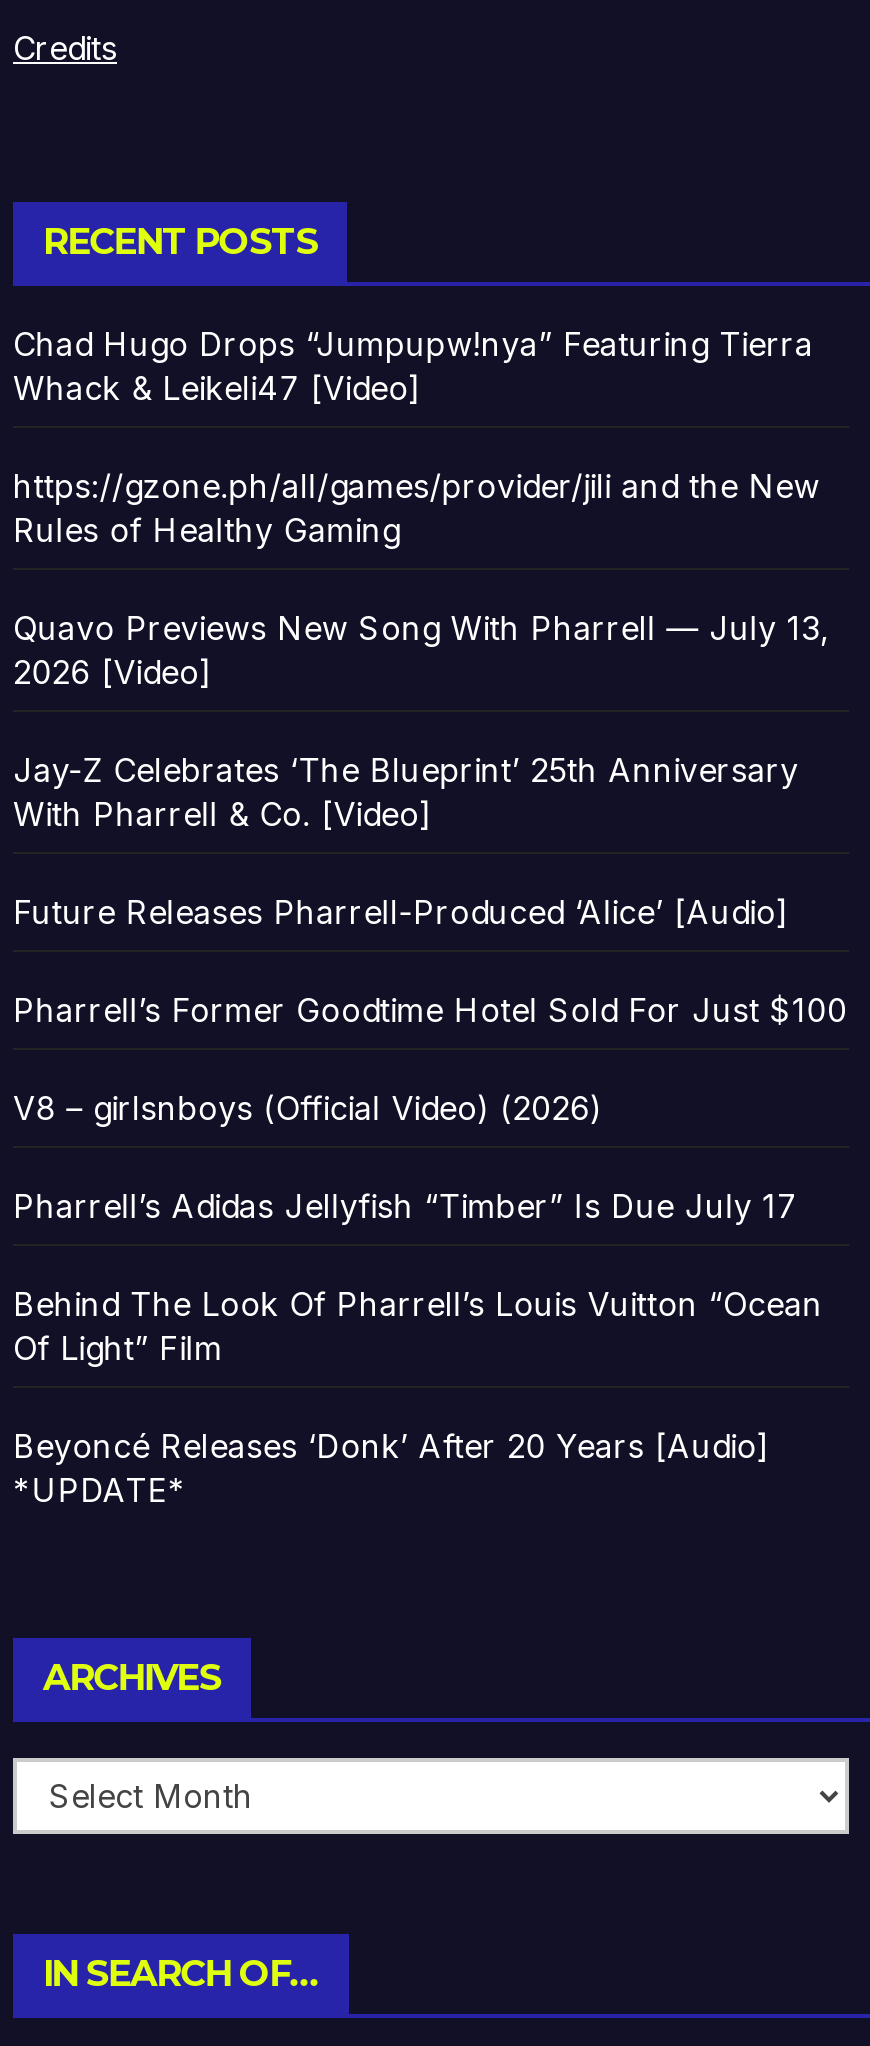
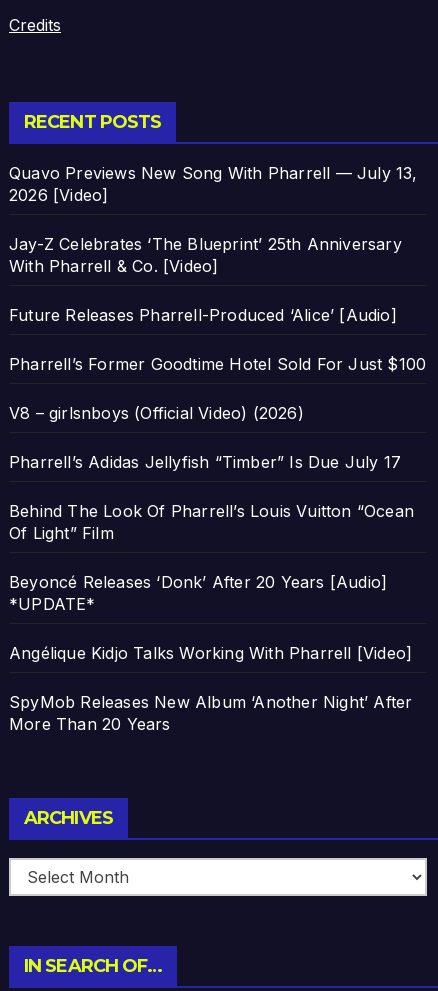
- Chad Hugo Drops “Jumpupw!nya” Featuring Tierra
- Whack & Leikeli47 [Video]
- https://gzone.ph/all/games/provider/jili and the New
- Rules of Healthy Gaming

moved up: Quavo Previews New Song With Pharrell — July 13, | 2026 [Video] | Jay-Z Celebrates ‘The Blueprint’ 25th Anniversary | ... | Beyoncé Releases ‘Donk’ After 20 Years [Audio] | *UPDATE*

+ Angélique Kidjo Talks Working With Pharrell [Video]
+ SpyMob Releases New Album ‘Another Night’ After
+ More Than 20 Years
